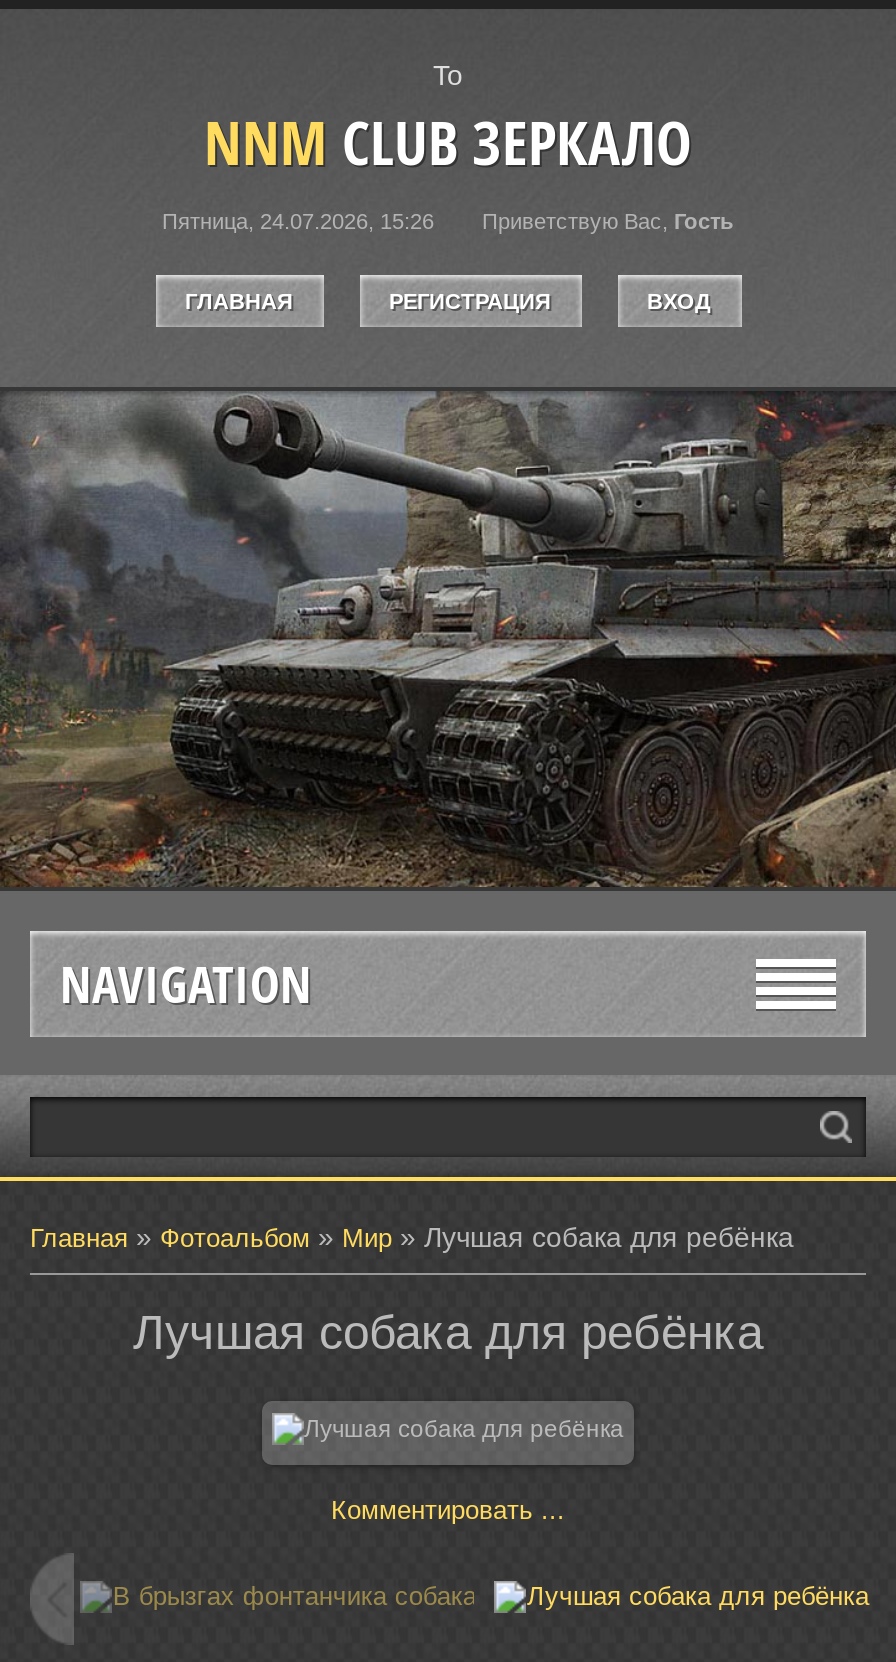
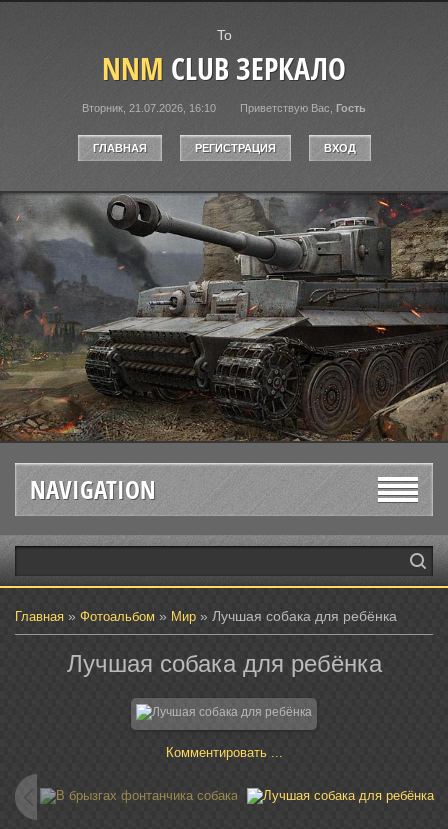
- Пятница, 24.07.2026, 15:26 Приветствую Вас, Гость
+ Вторник, 21.07.2026, 16:10 Приветствую Вас, Гость
